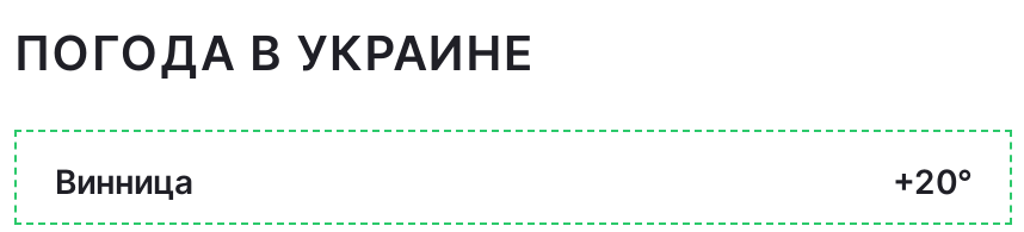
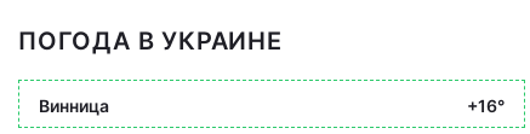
- +20°
+ +16°
